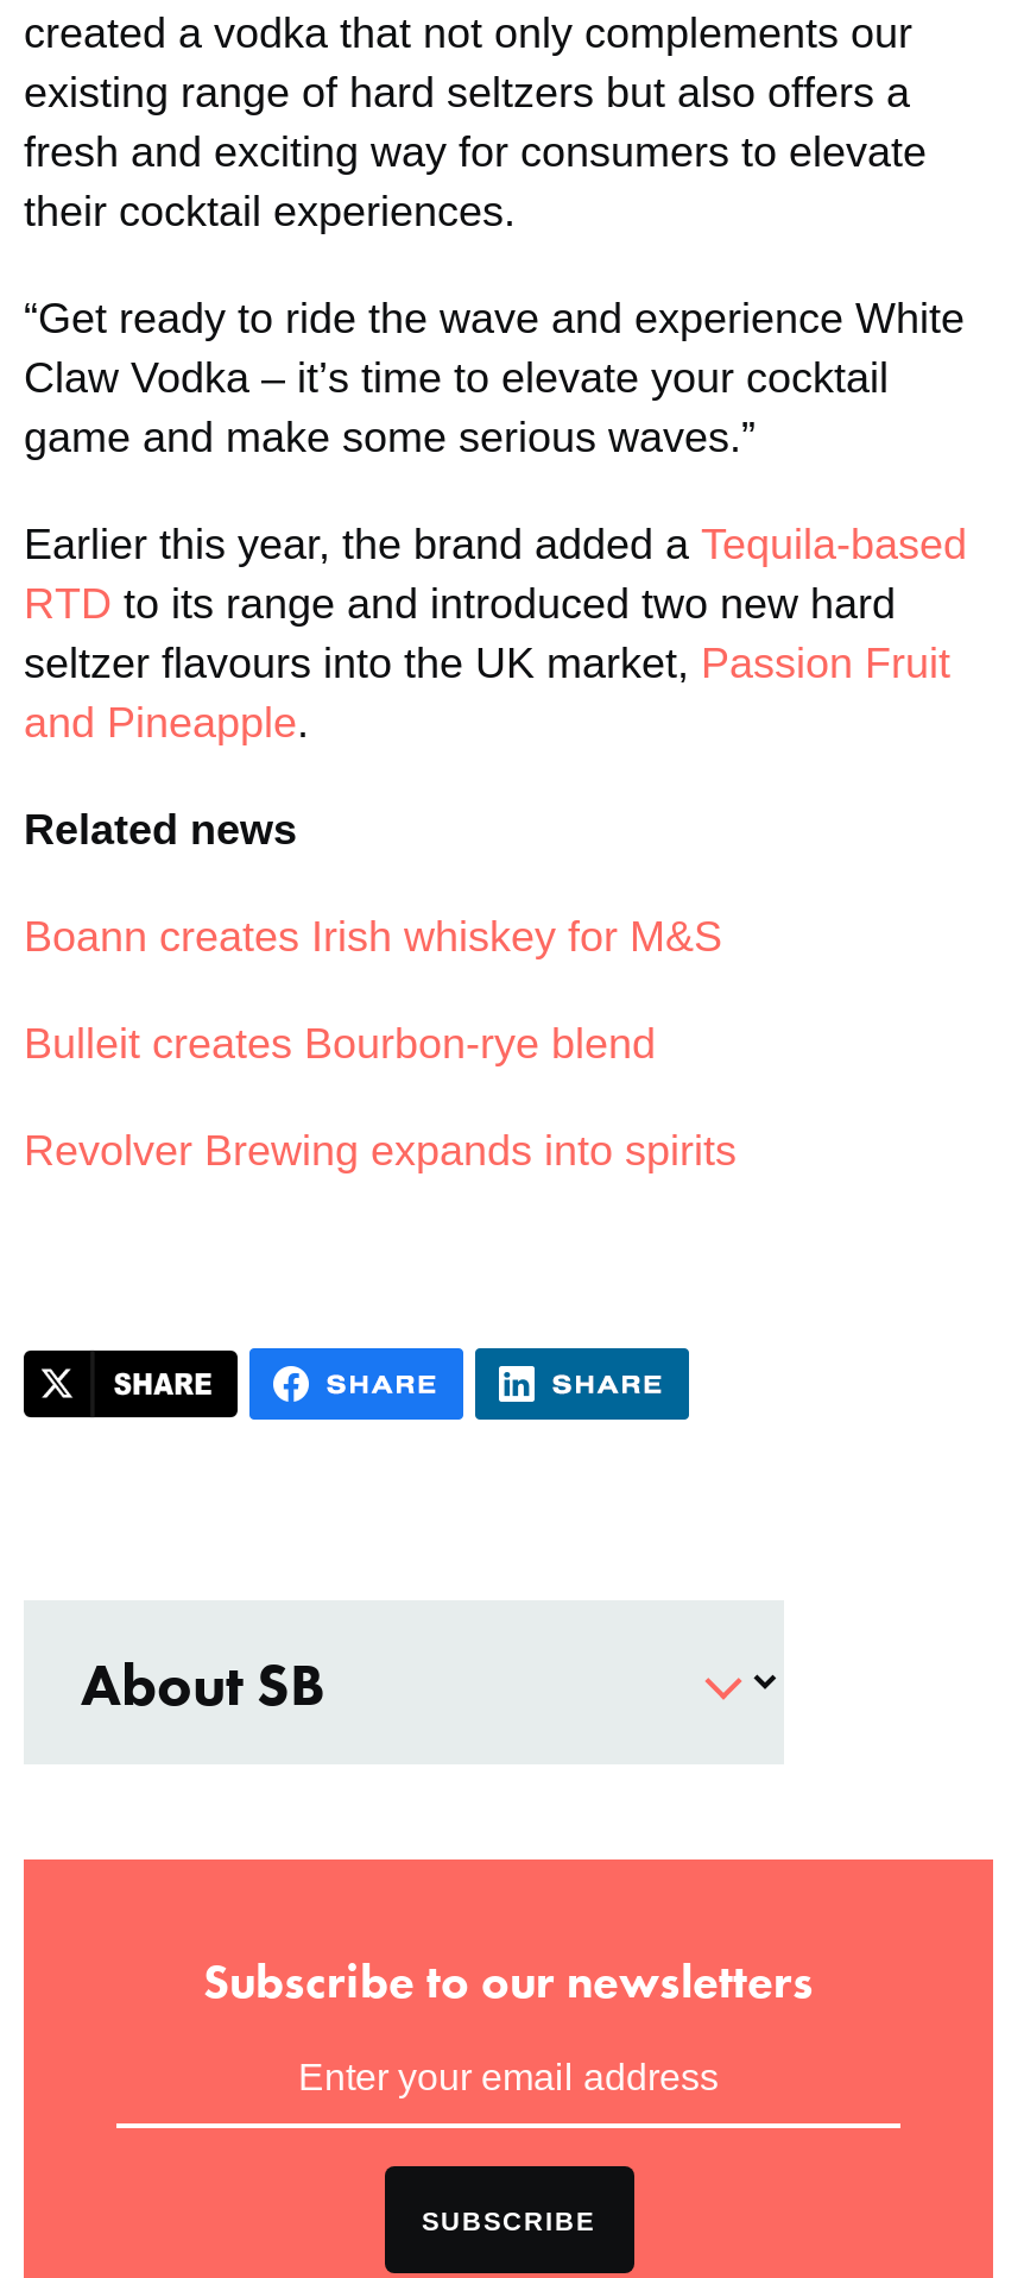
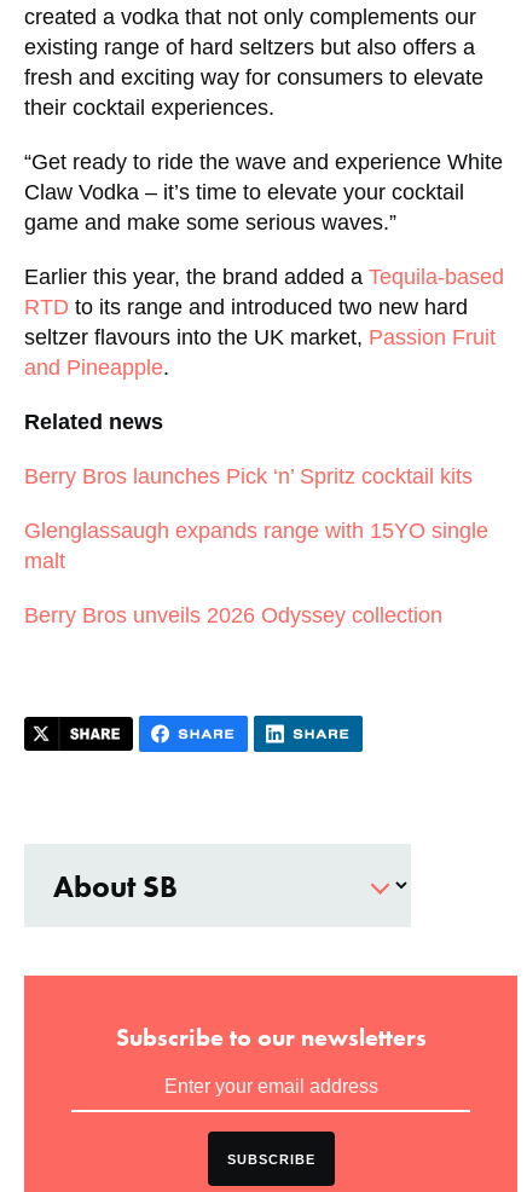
- Boann creates Irish whiskey for M&S
+ Berry Bros launches Pick ‘n’ Spritz cocktail kits

- Bulleit creates Bourbon-rye blend
+ Glenglassaugh expands range with 15YO single
+ malt

- Revolver Brewing expands into spirits
+ Berry Bros unveils 2026 Odyssey collection
